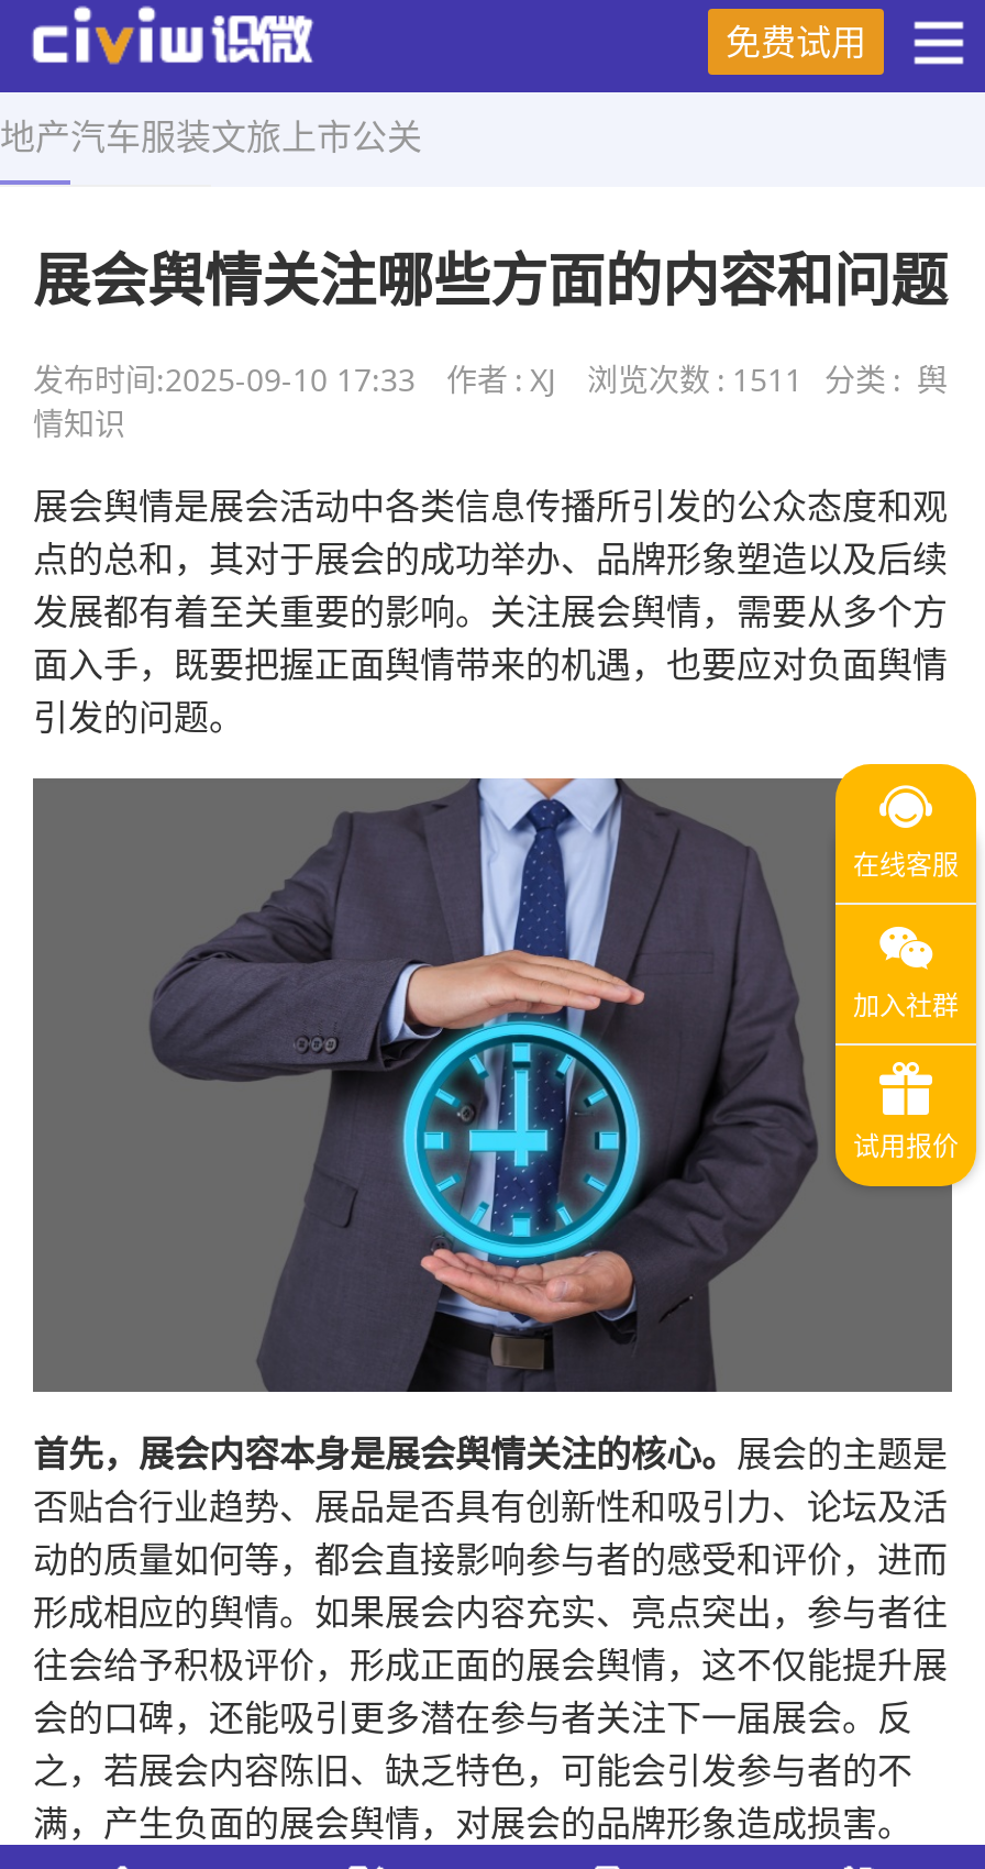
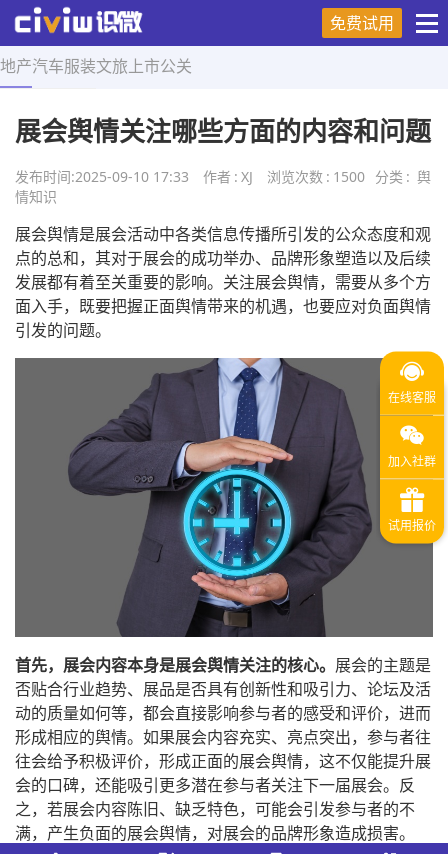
- 浏览次数 : 1511 分类 : 舆
+ 浏览次数 : 1500 分类 : 舆
